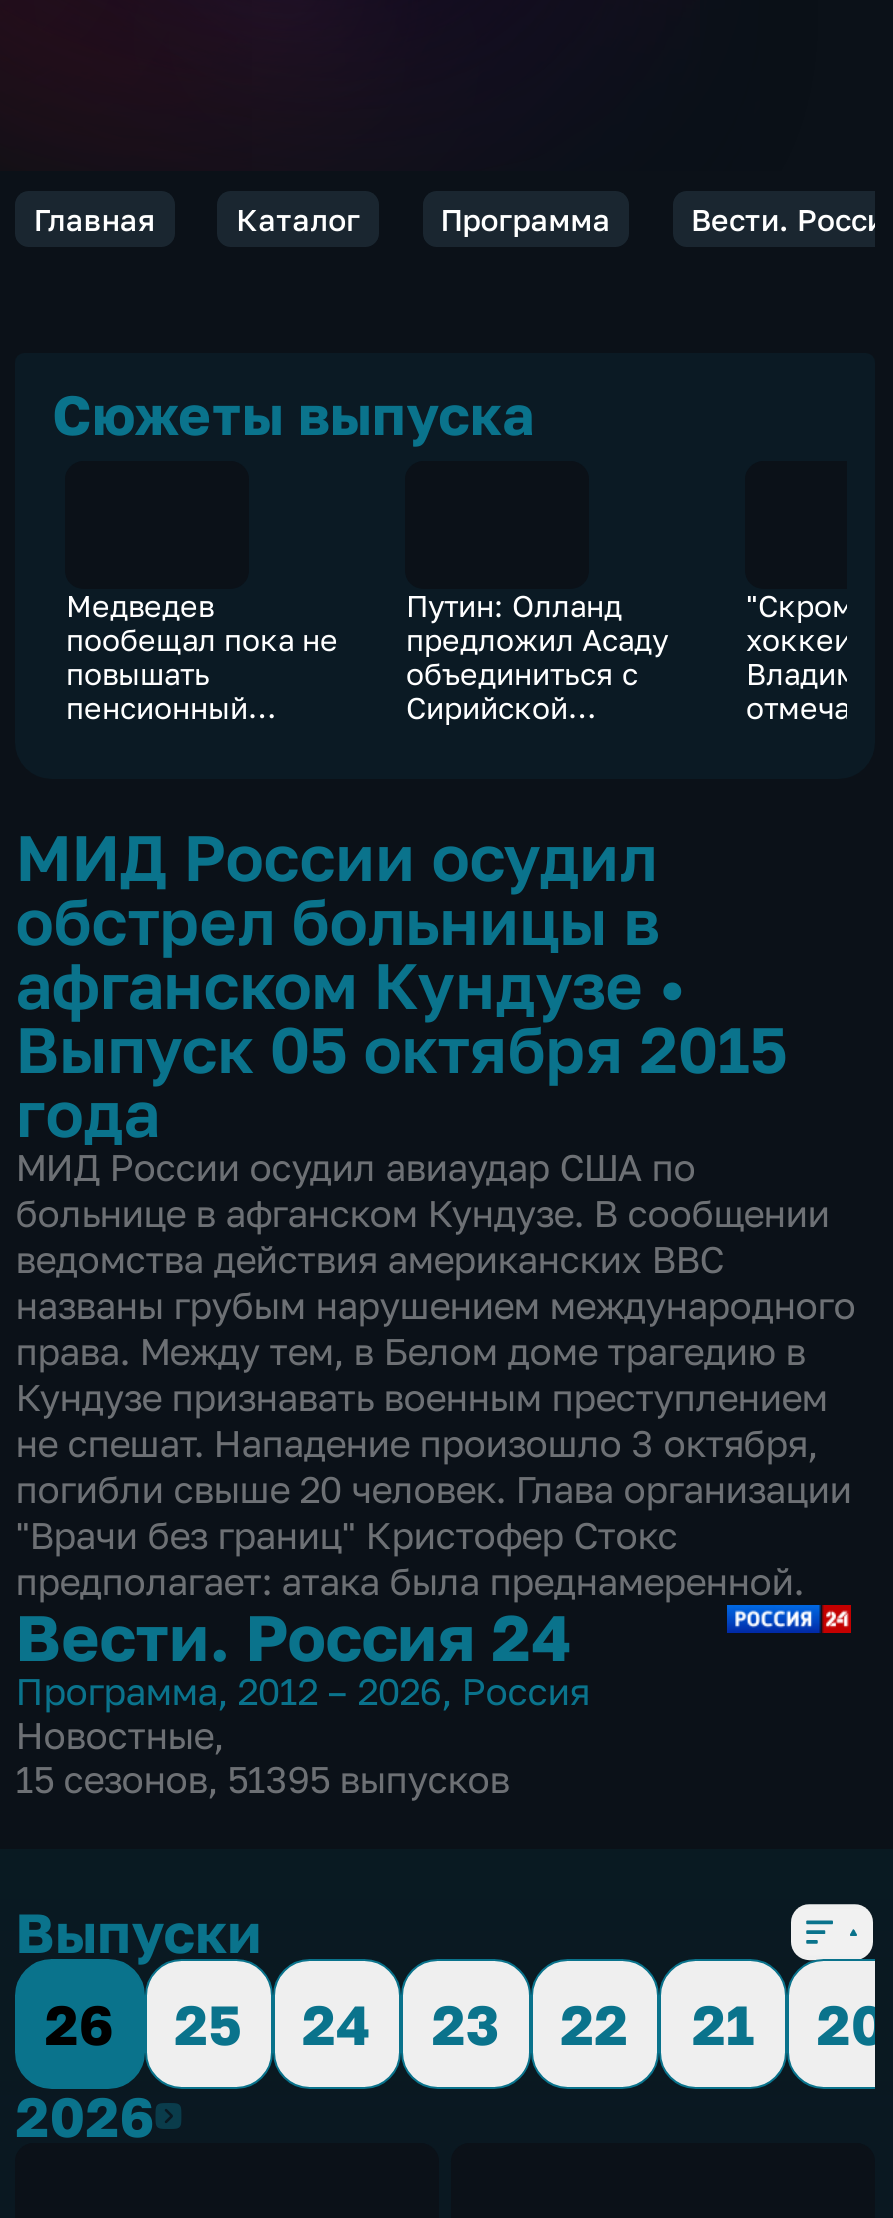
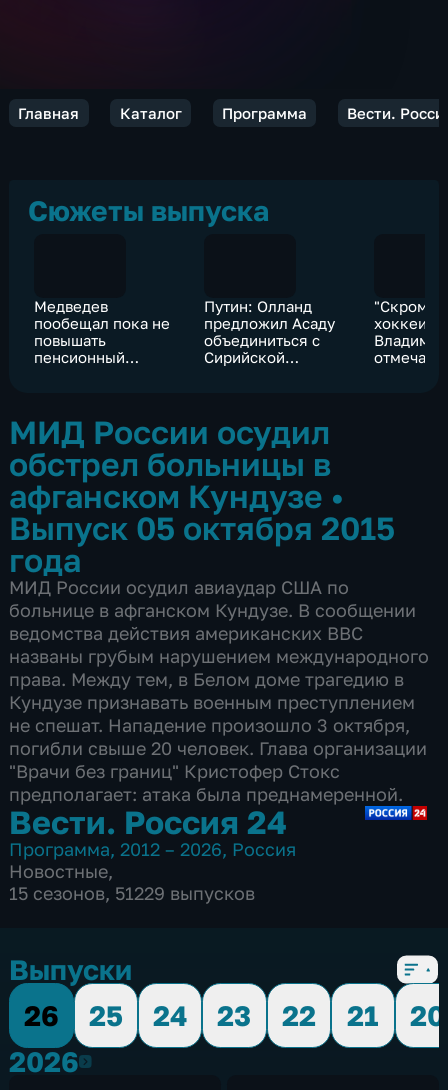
- 15 сезонов, 51395 выпусков
+ 15 сезонов, 51229 выпусков
